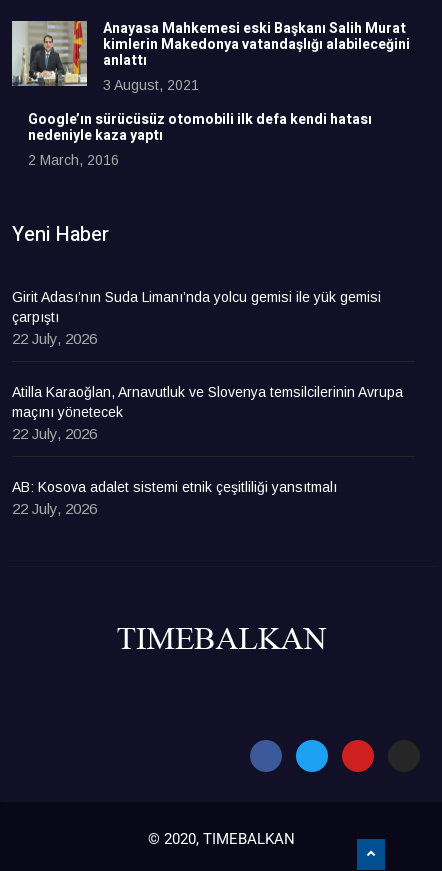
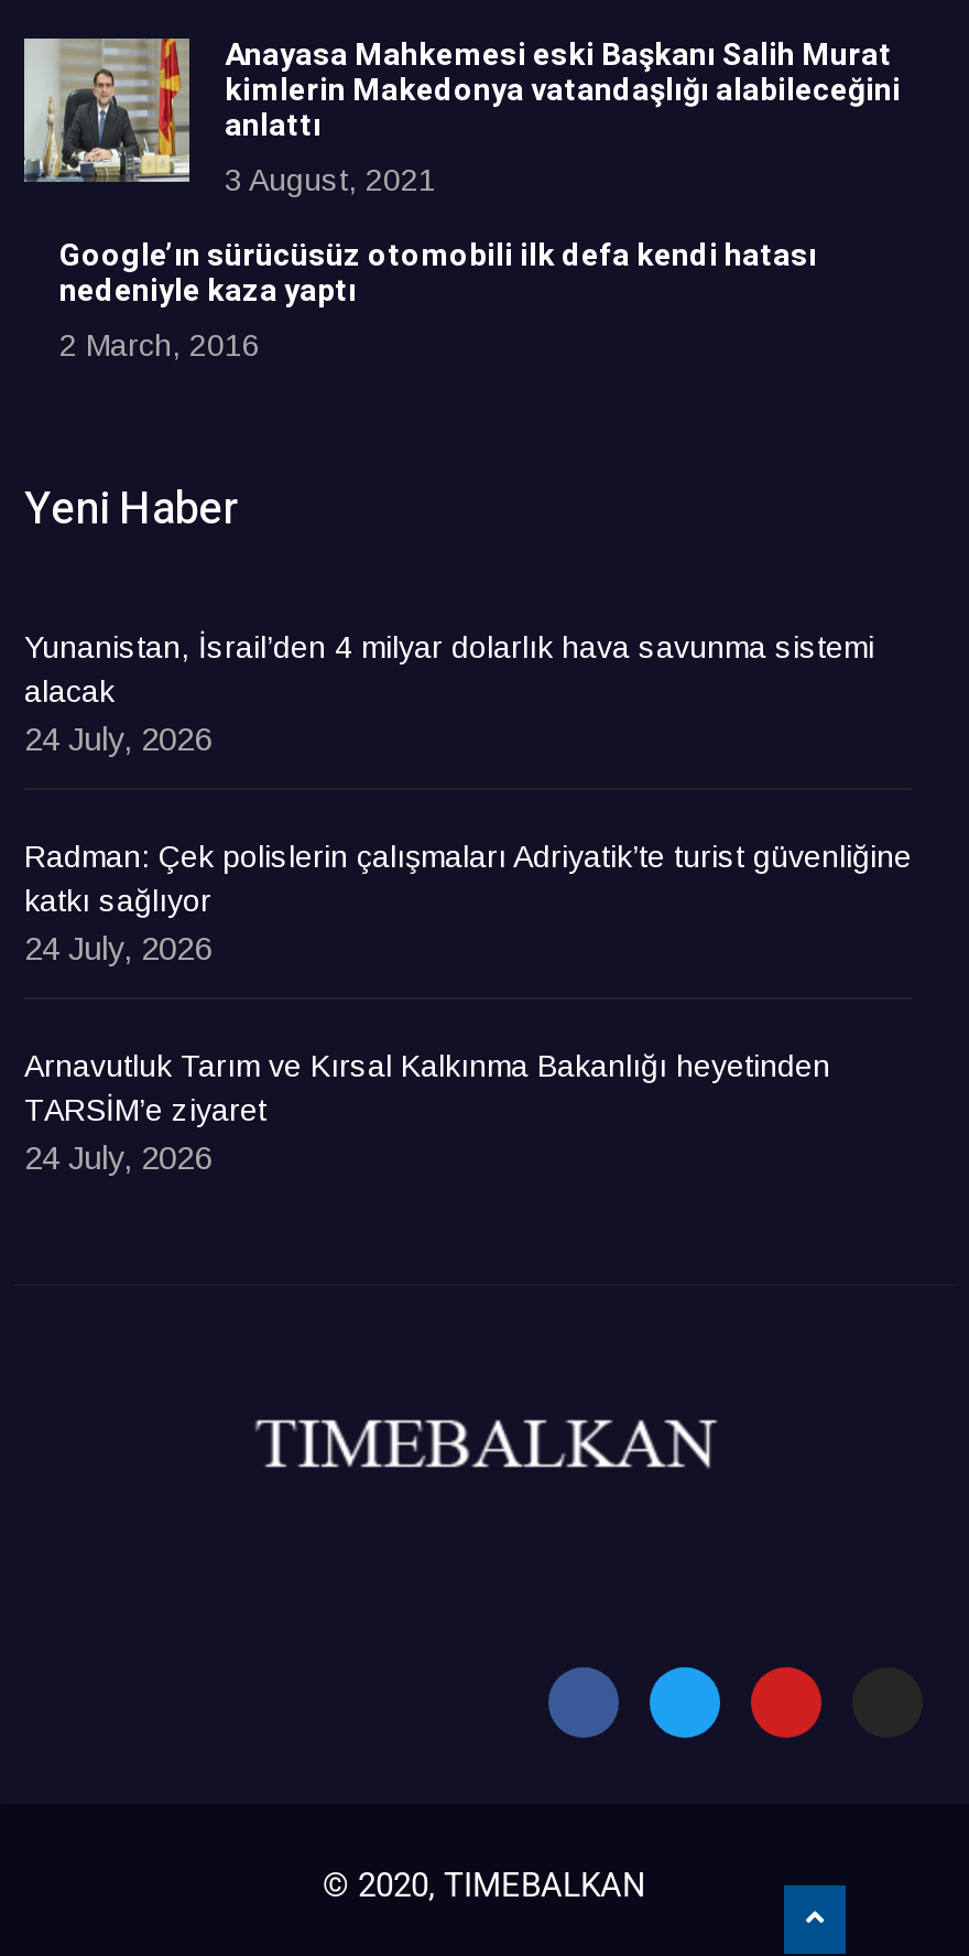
- Girit Adası’nın Suda Limanı’nda yolcu gemisi ile yük gemisi
- çarpıştı
- 22 July, 2026
+ Yunanistan, İsrail’den 4 milyar dolarlık hava savunma sistemi
+ alacak
+ 24 July, 2026

- Atilla Karaoğlan, Arnavutluk ve Slovenya temsilcilerinin Avrupa
- maçını yönetecek
- 22 July, 2026
+ Radman: Çek polislerin çalışmaları Adriyatik’te turist güvenliğine
+ katkı sağlıyor
+ 24 July, 2026

- AB: Kosova adalet sistemi etnik çeşitliliği yansıtmalı
- 22 July, 2026
+ Arnavutluk Tarım ve Kırsal Kalkınma Bakanlığı heyetinden
+ TARSİM’e ziyaret
+ 24 July, 2026
